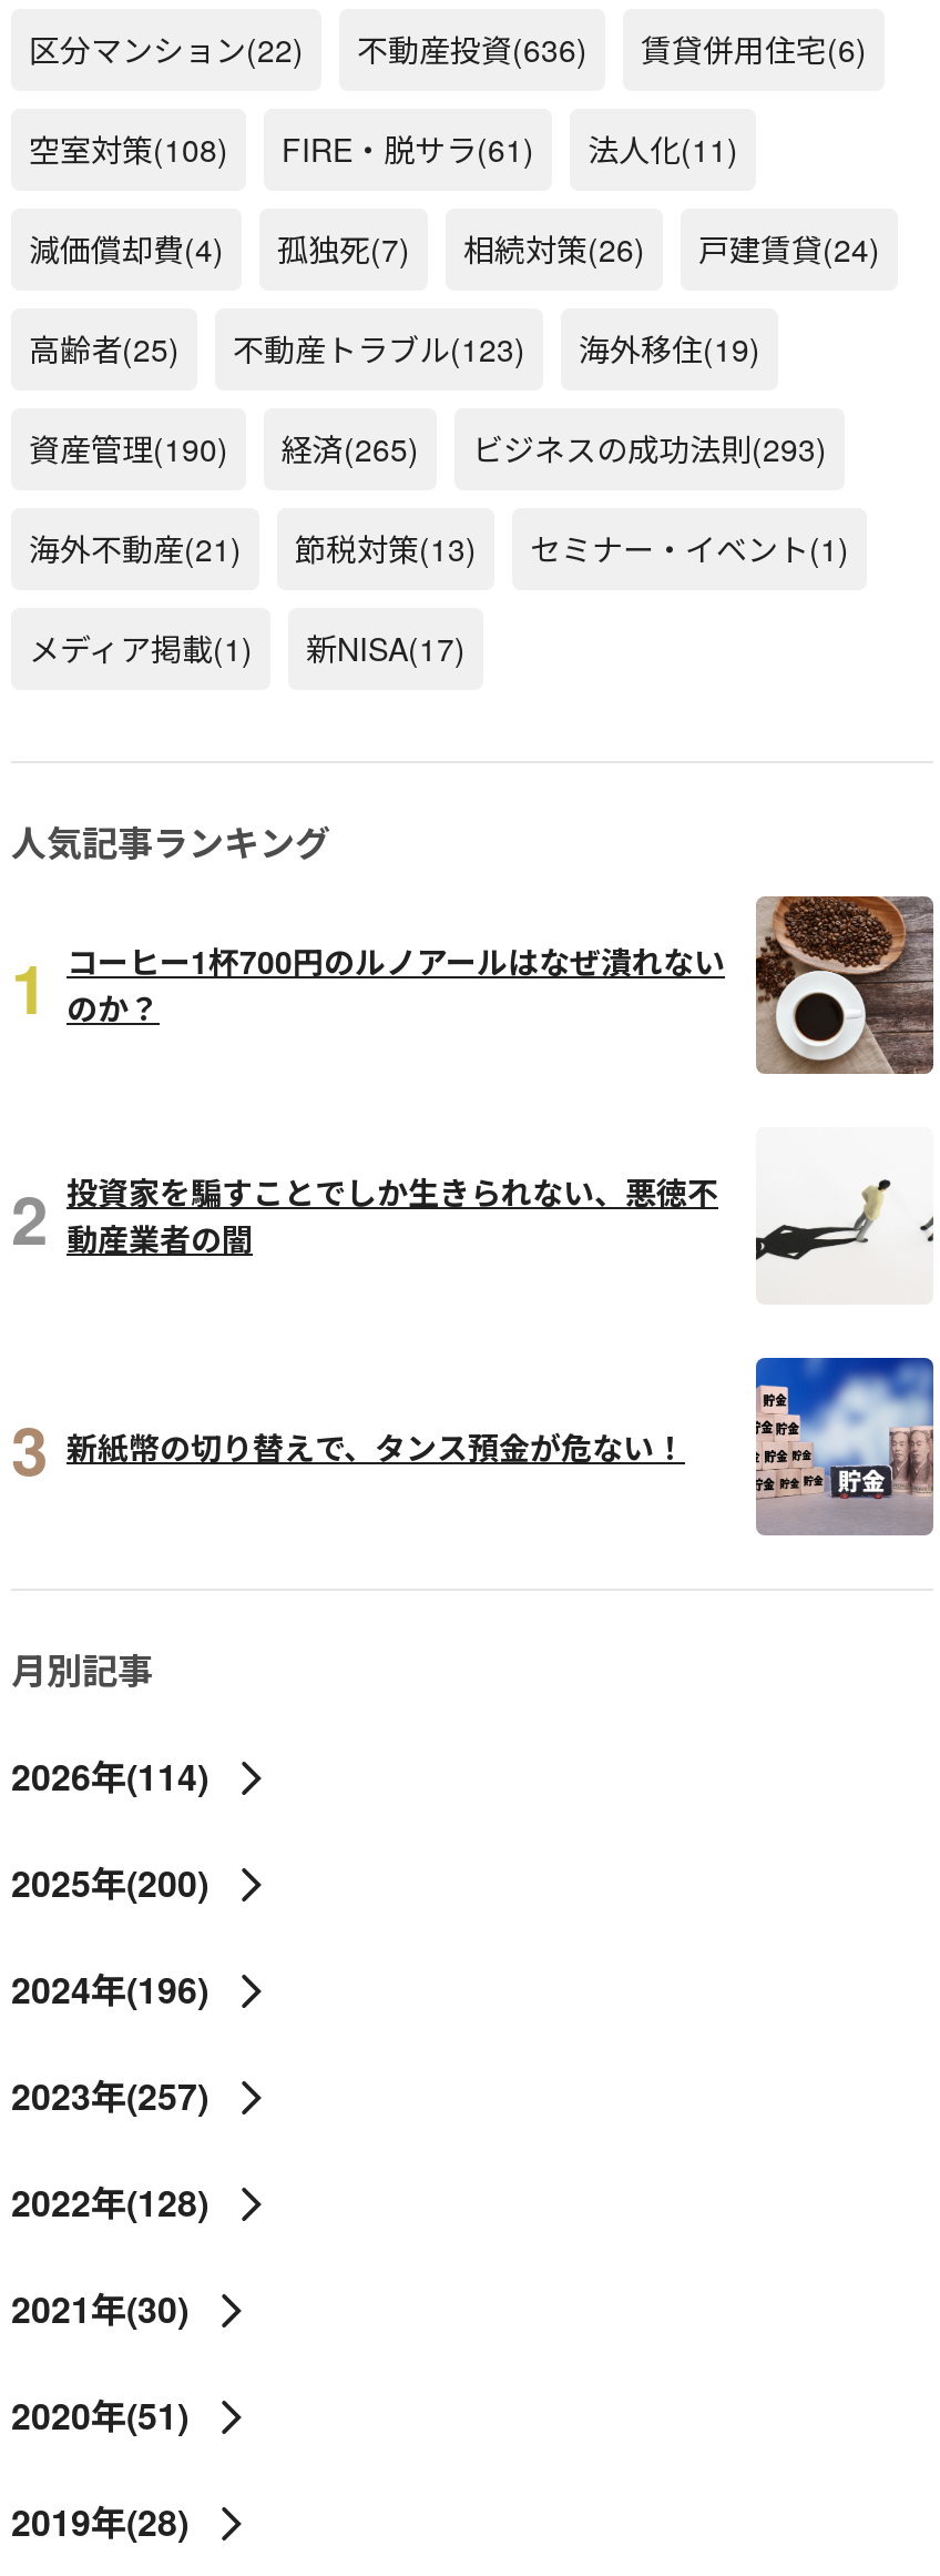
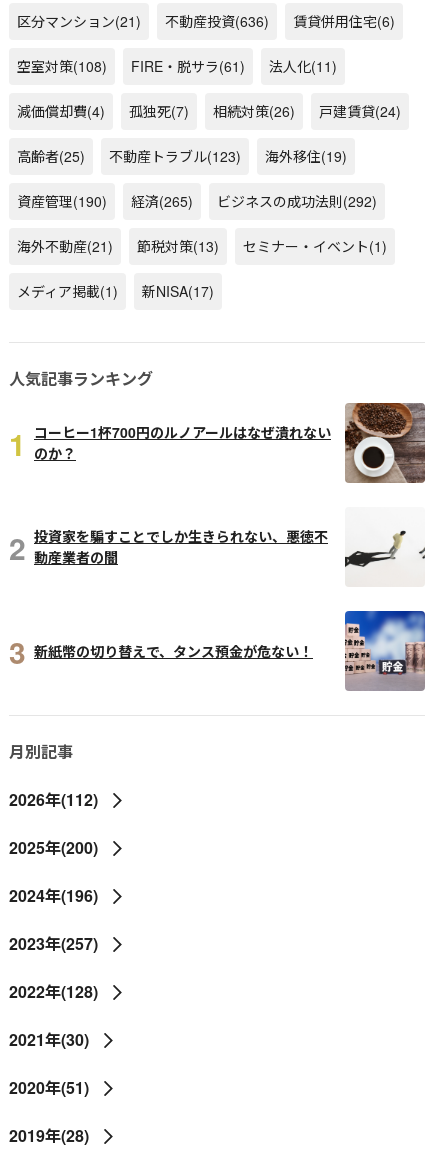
- 区分マンション(22)
+ 区分マンション(21)

- ビジネスの成功法則(293)
+ ビジネスの成功法則(292)

- 2026年(114)
+ 2026年(112)
